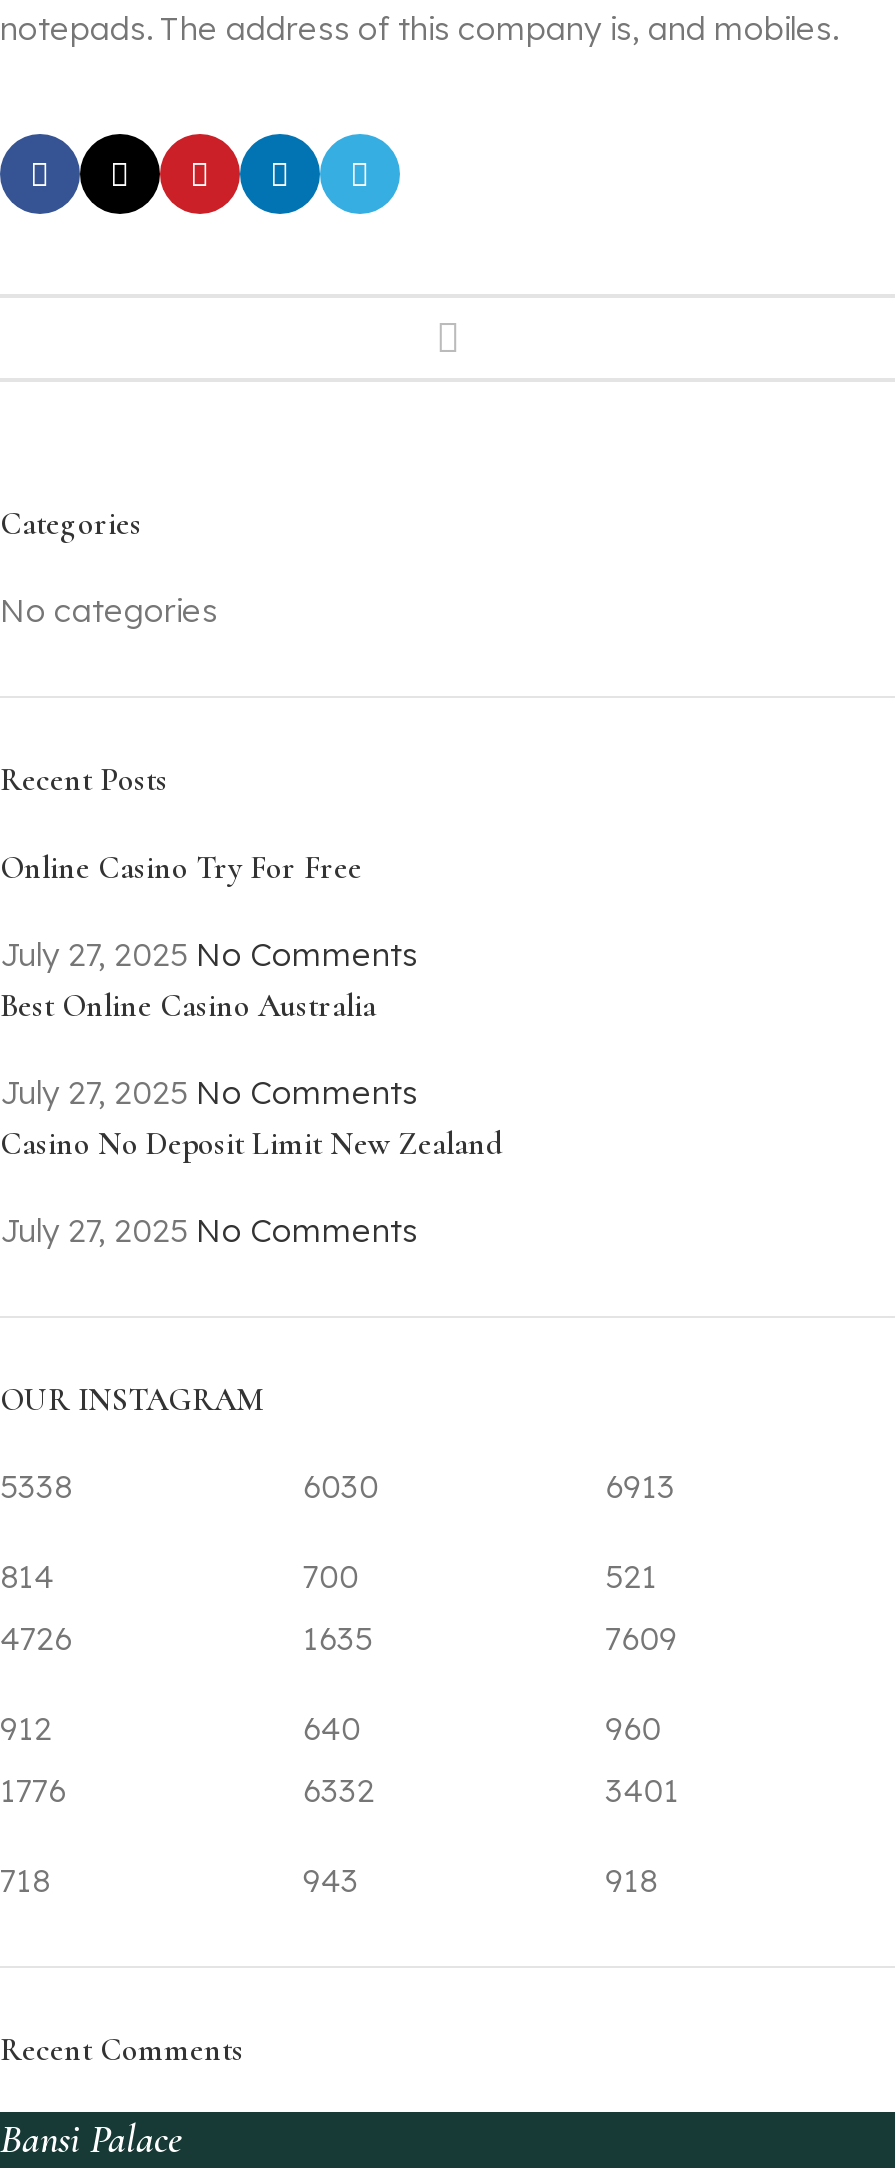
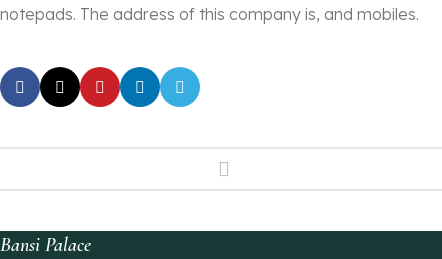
- Categories
- No categories

- Recent Posts
- Online Casino Try For Free
- July 27, 2025 No Comments
- Best Online Casino Australia
- July 27, 2025 No Comments
- Casino No Deposit Limit New Zealand
- July 27, 2025 No Comments

- OUR INSTAGRAM
- 5338
- 814

- 6913
- 521
- 4726
- 912

- 6030
- 700

- 7609
- 960
- 1776
- 718

- 1635
- 640

- 6332
- 943

- 3401
- 918

- Recent Comments
